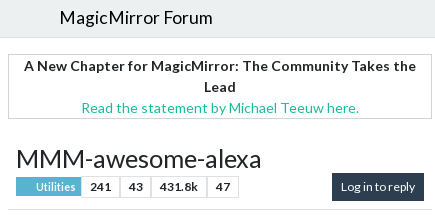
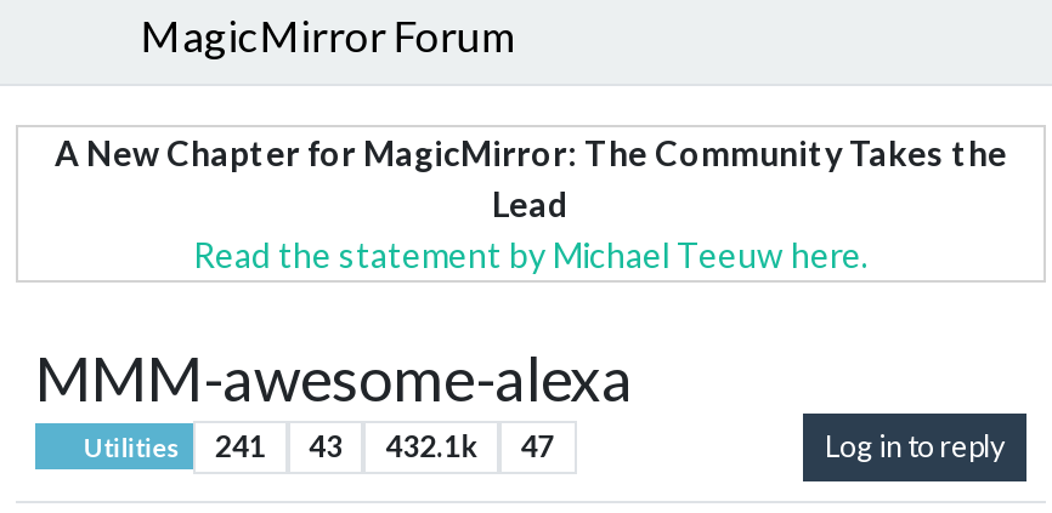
- Utilities 241 43 431.8k 47
+ Utilities 241 43 432.1k 47
